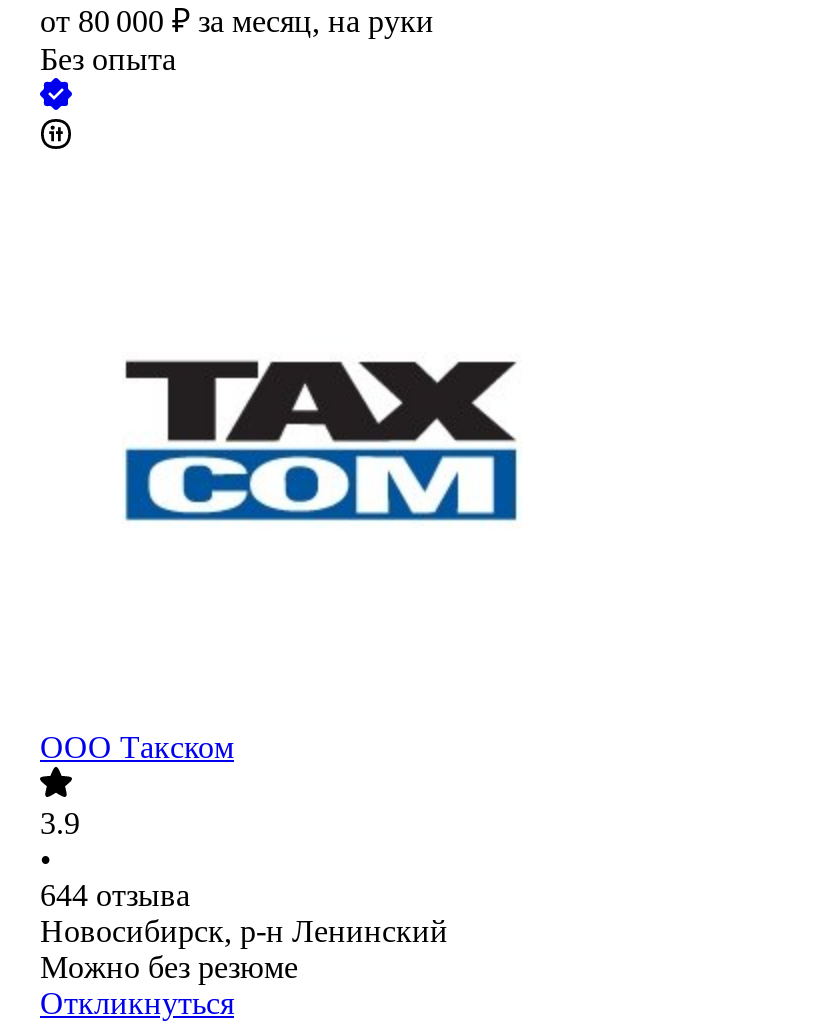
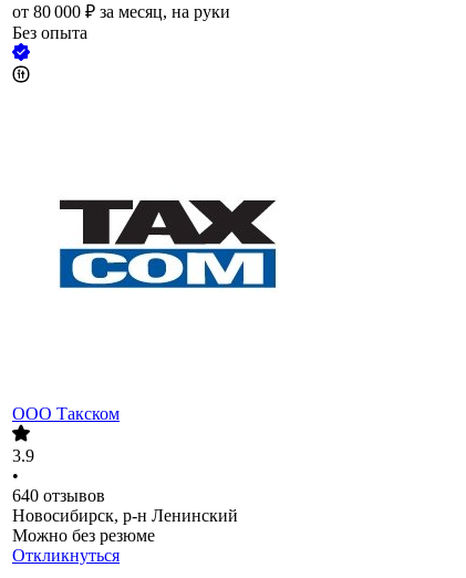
- 644 отзыва
+ 640 отзывов
